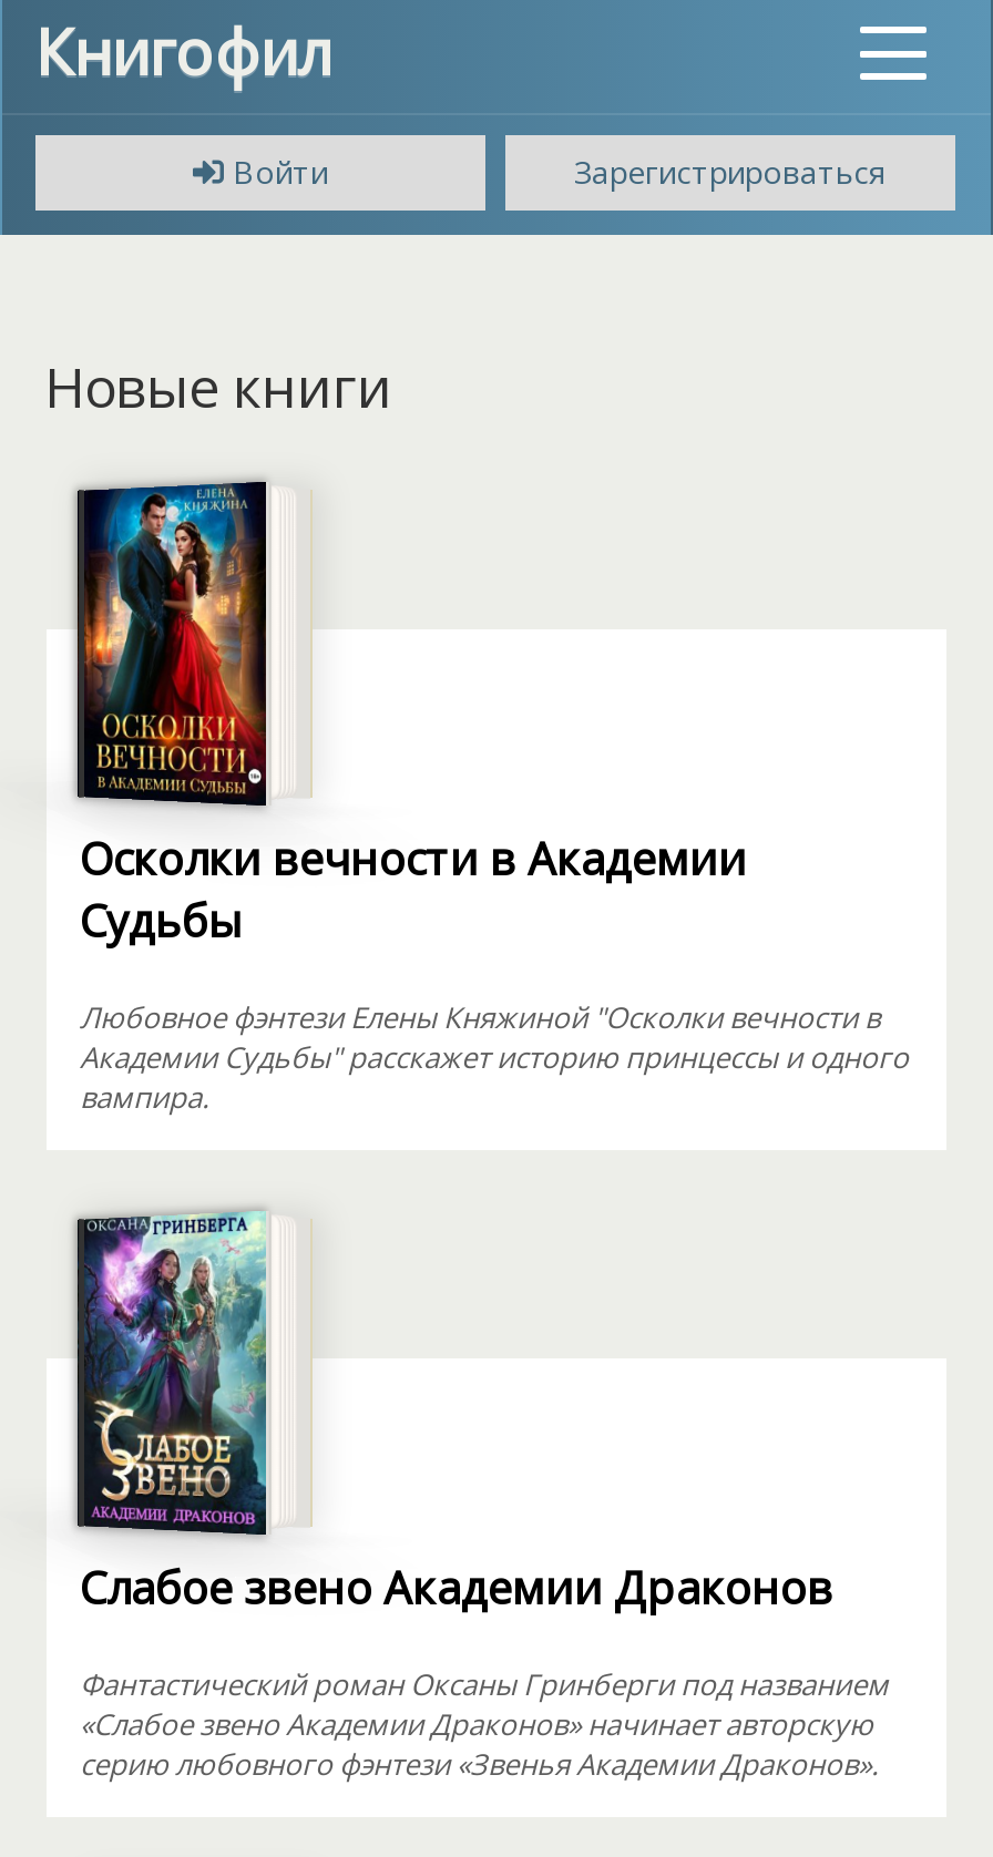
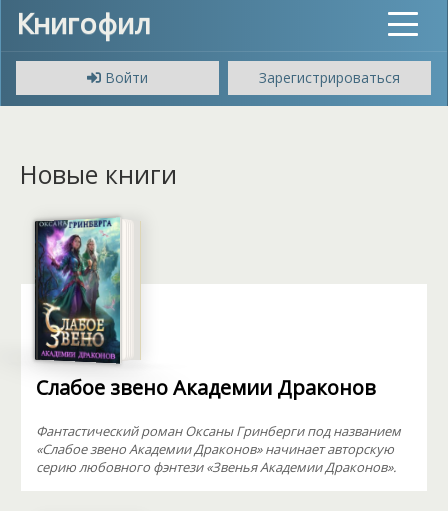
- [image]
- Осколки вечности в Академии
- Судьбы
- Любовное фэнтези Елены Княжиной "Осколки вечности в
- Академии Судьбы" расскажет историю принцессы и одного
- вампира.
